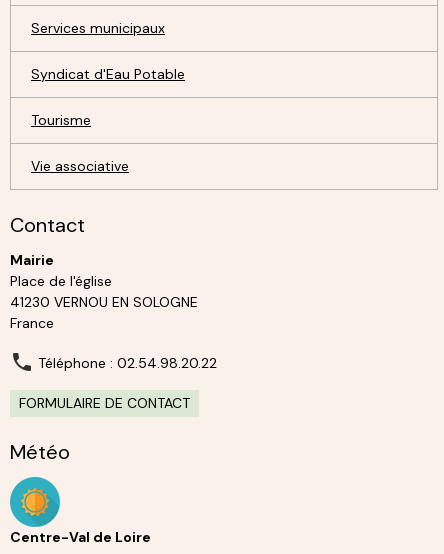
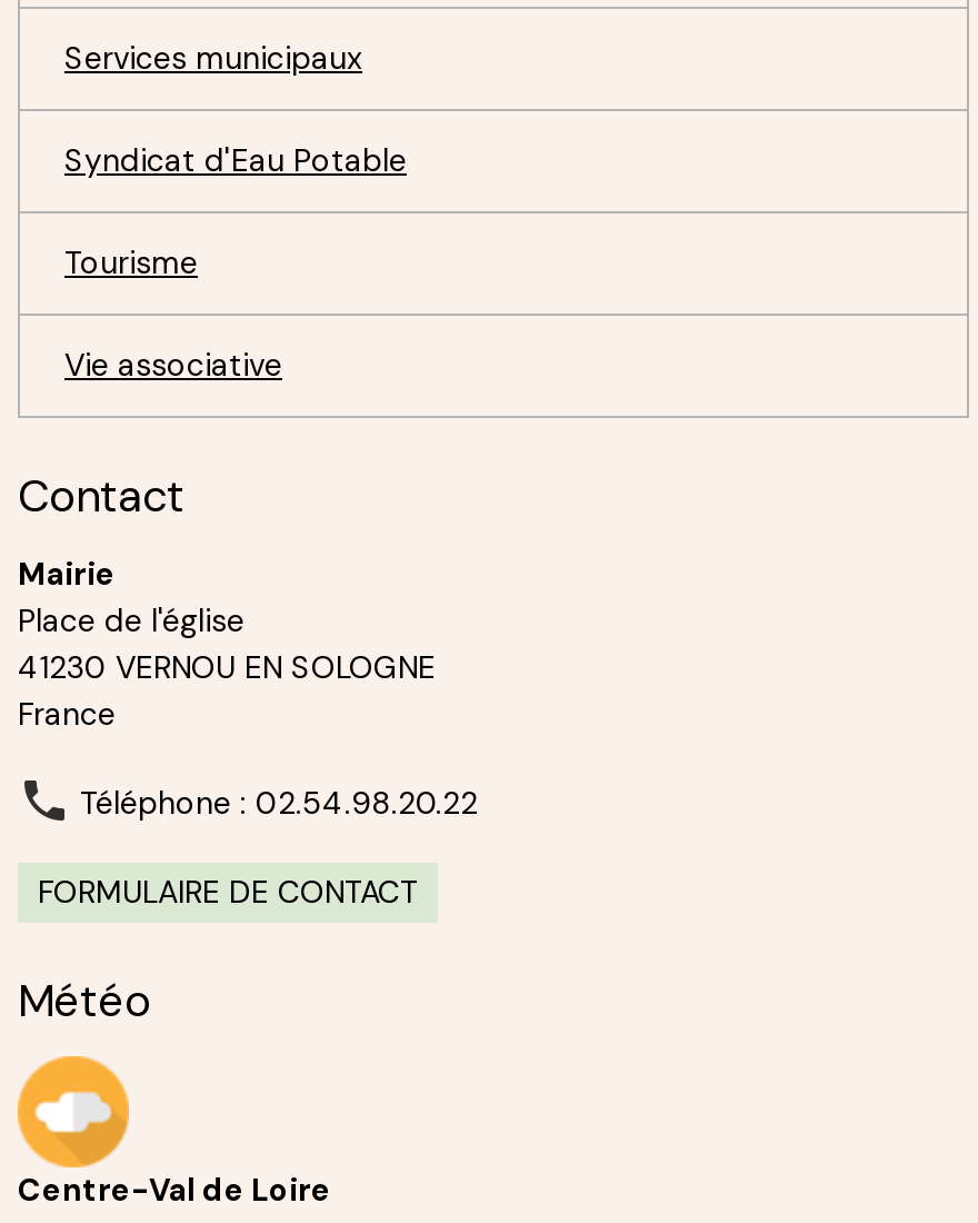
- [image]
+ [image]
